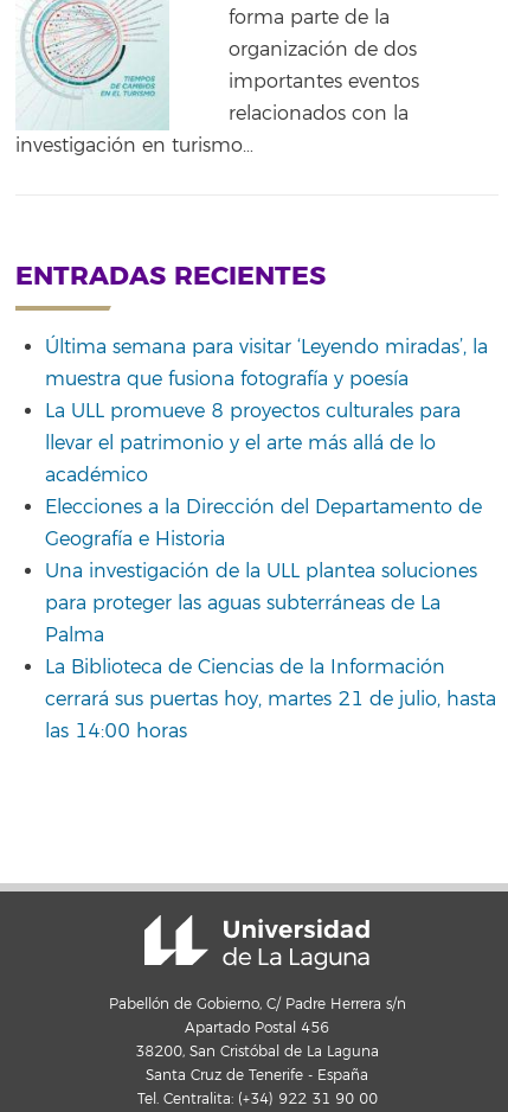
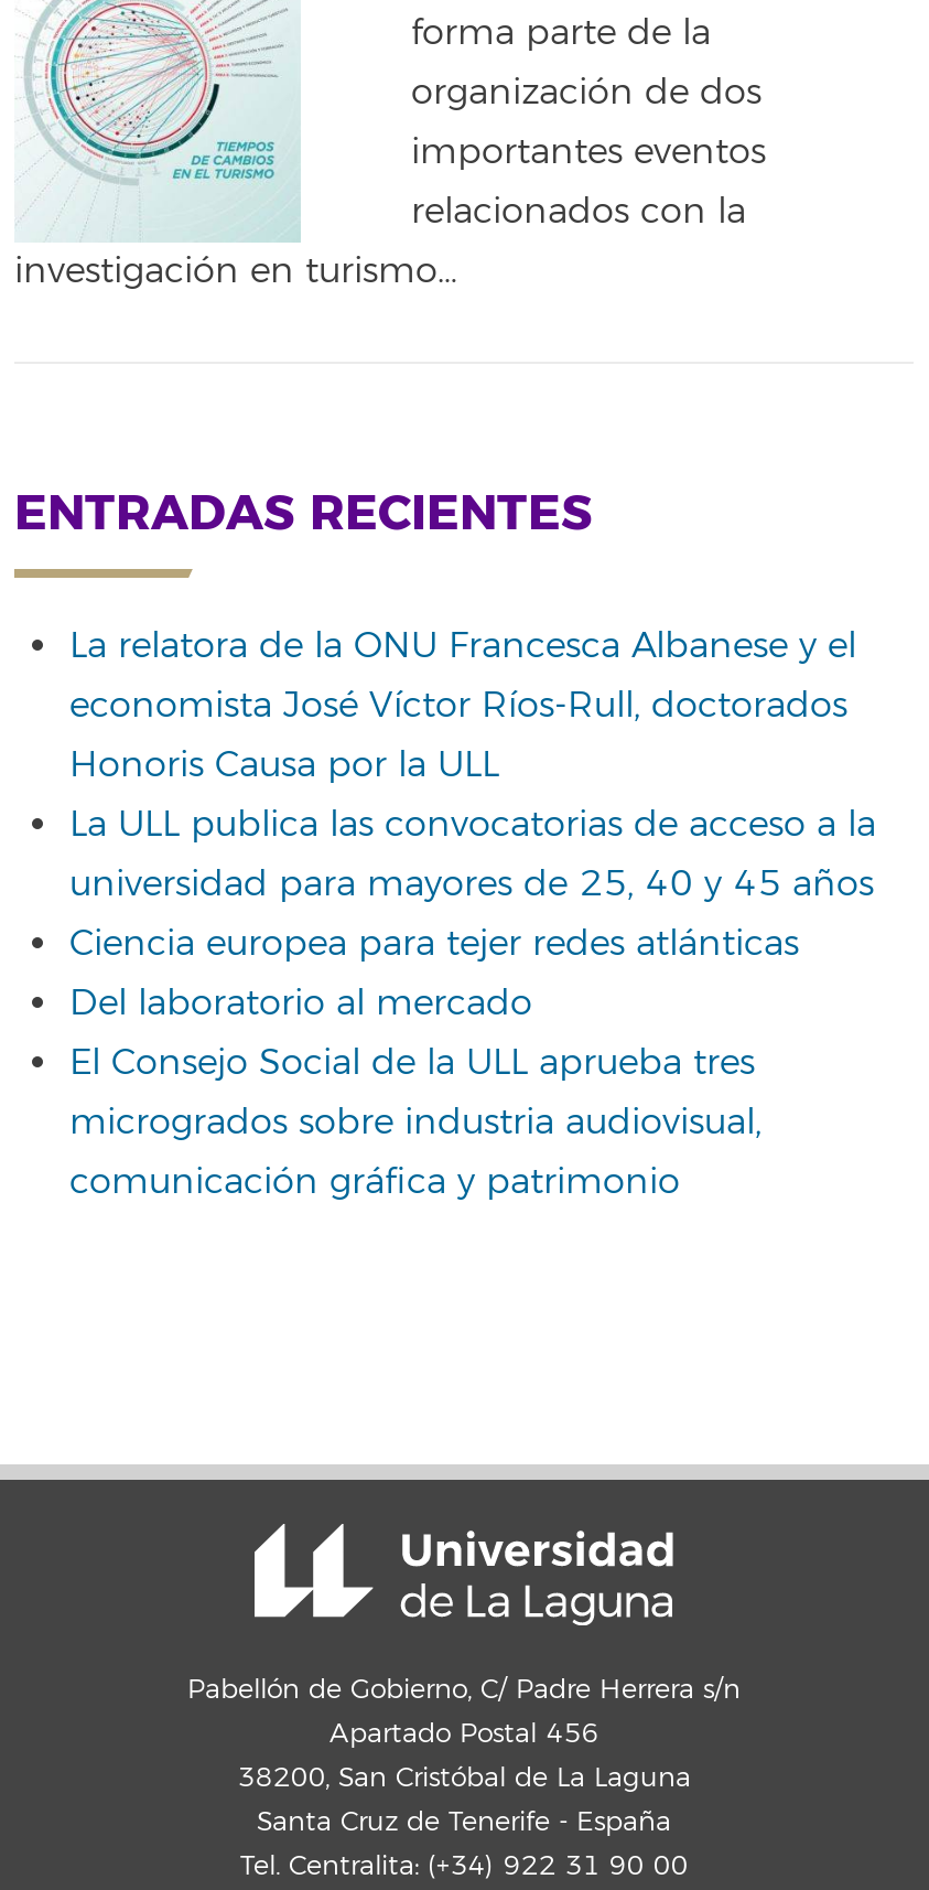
- Última semana para visitar ‘Leyendo miradas’, la
- muestra que fusiona fotografía y poesía
- La ULL promueve 8 proyectos culturales para
- llevar el patrimonio y el arte más allá de lo
- académico
- Elecciones a la Dirección del Departamento de
- Geografía e Historia
- Una investigación de la ULL plantea soluciones
- para proteger las aguas subterráneas de La
- Palma
- La Biblioteca de Ciencias de la Información
- cerrará sus puertas hoy, martes 21 de julio, hasta
- las 14:00 horas
+ La relatora de la ONU Francesca Albanese y el
+ economista José Víctor Ríos-Rull, doctorados
+ Honoris Causa por la ULL
+ La ULL publica las convocatorias de acceso a la
+ universidad para mayores de 25, 40 y 45 años
+ Ciencia europea para tejer redes atlánticas
+ Del laboratorio al mercado
+ El Consejo Social de la ULL aprueba tres
+ microgrados sobre industria audiovisual,
+ comunicación gráfica y patrimonio
